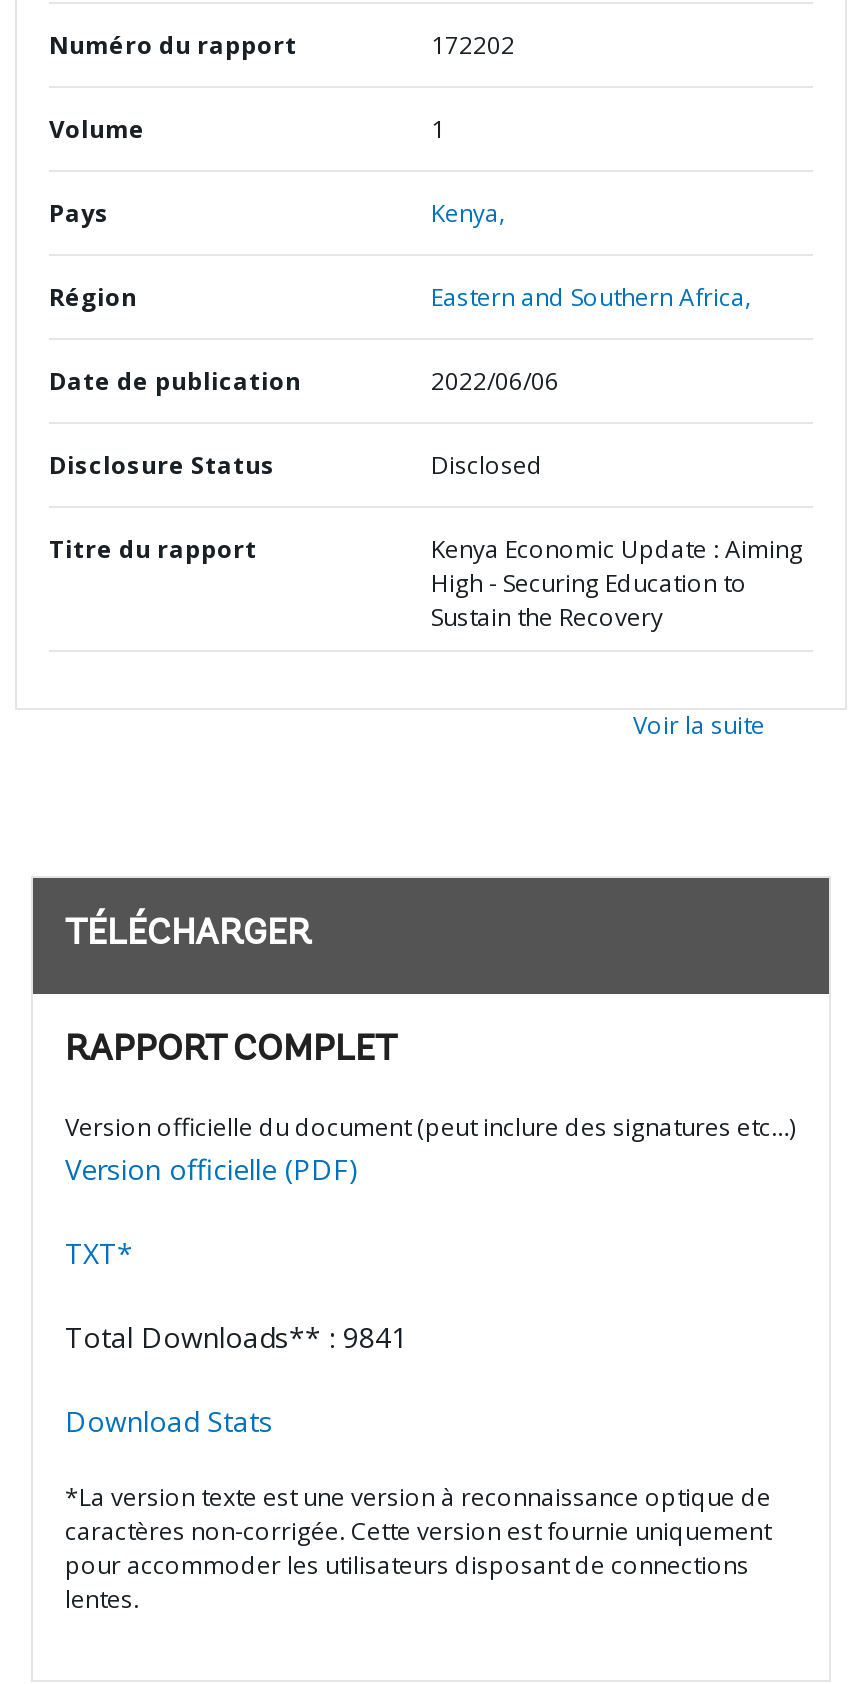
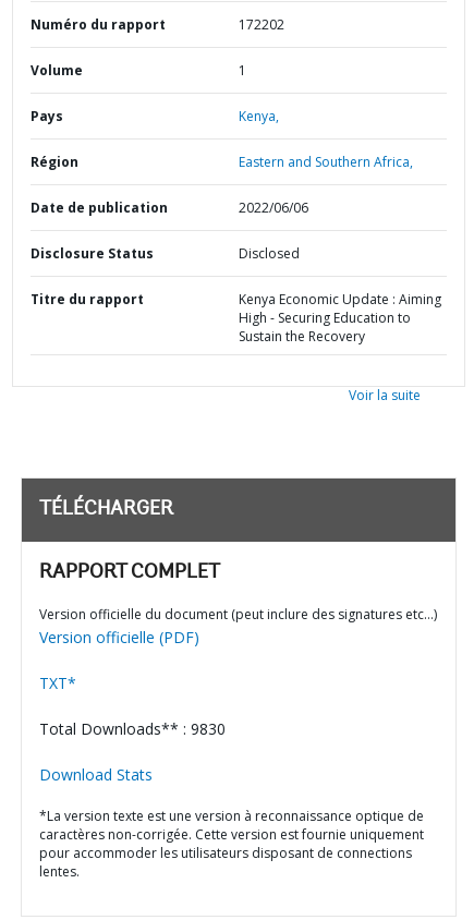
- Total Downloads** : 9841
+ Total Downloads** : 9830
